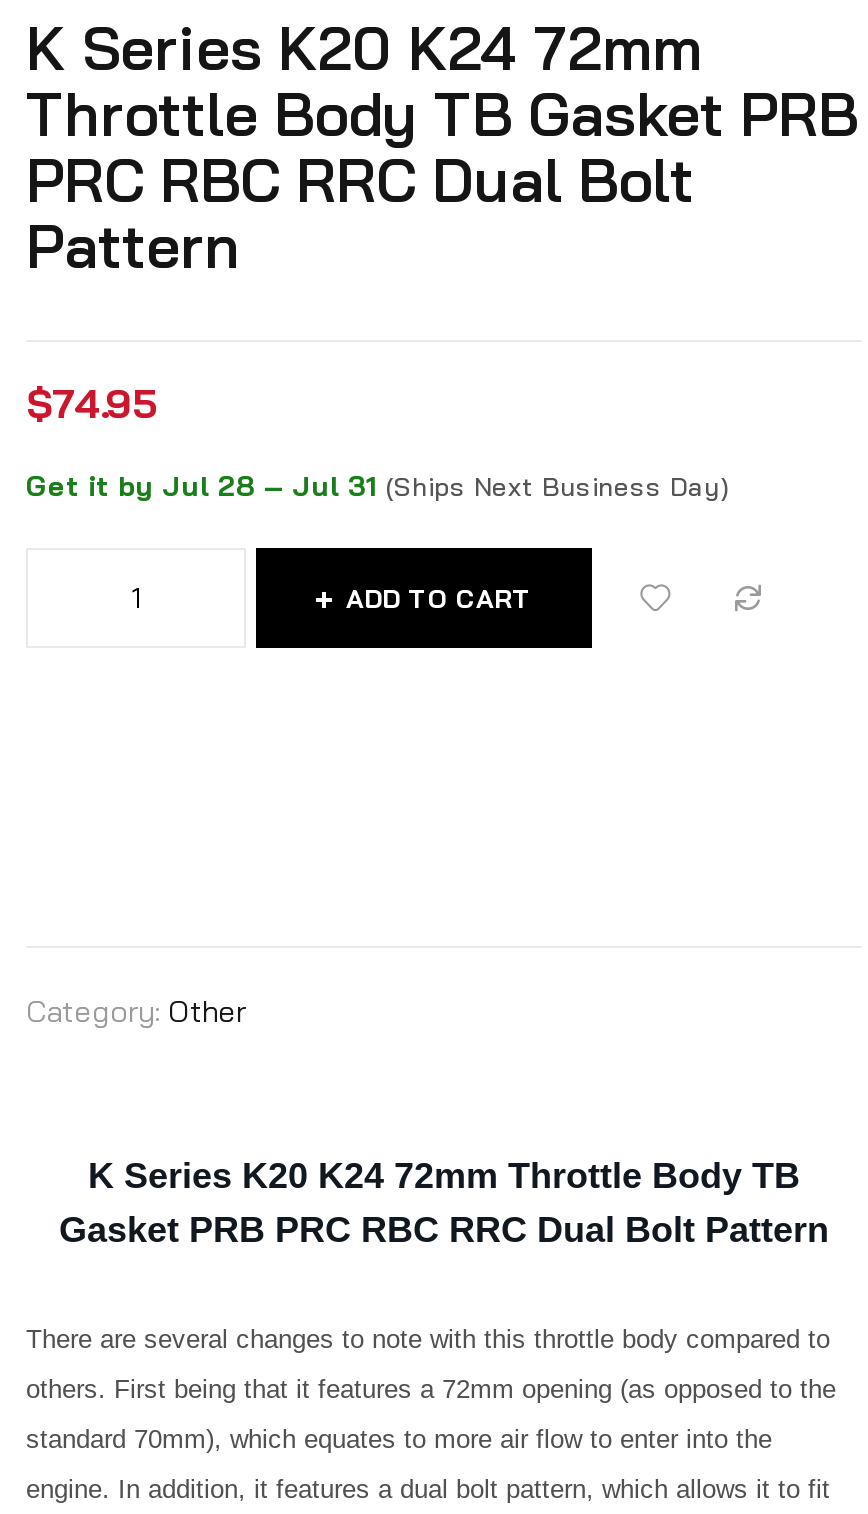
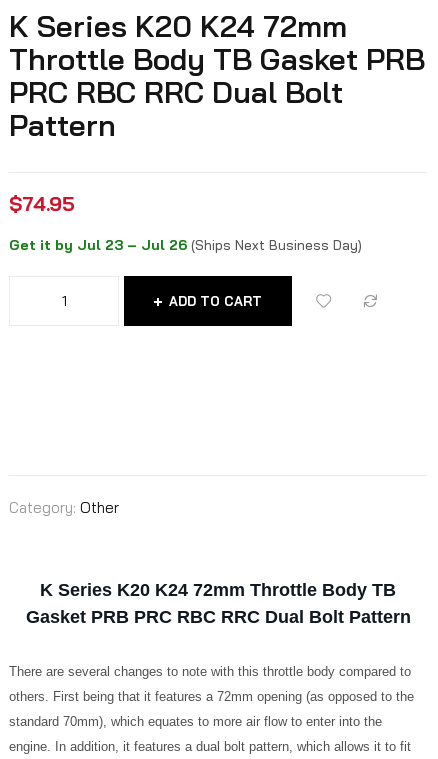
- Get it by Jul 28 – Jul 31 (Ships Next Business Day)
+ Get it by Jul 23 – Jul 26 (Ships Next Business Day)
